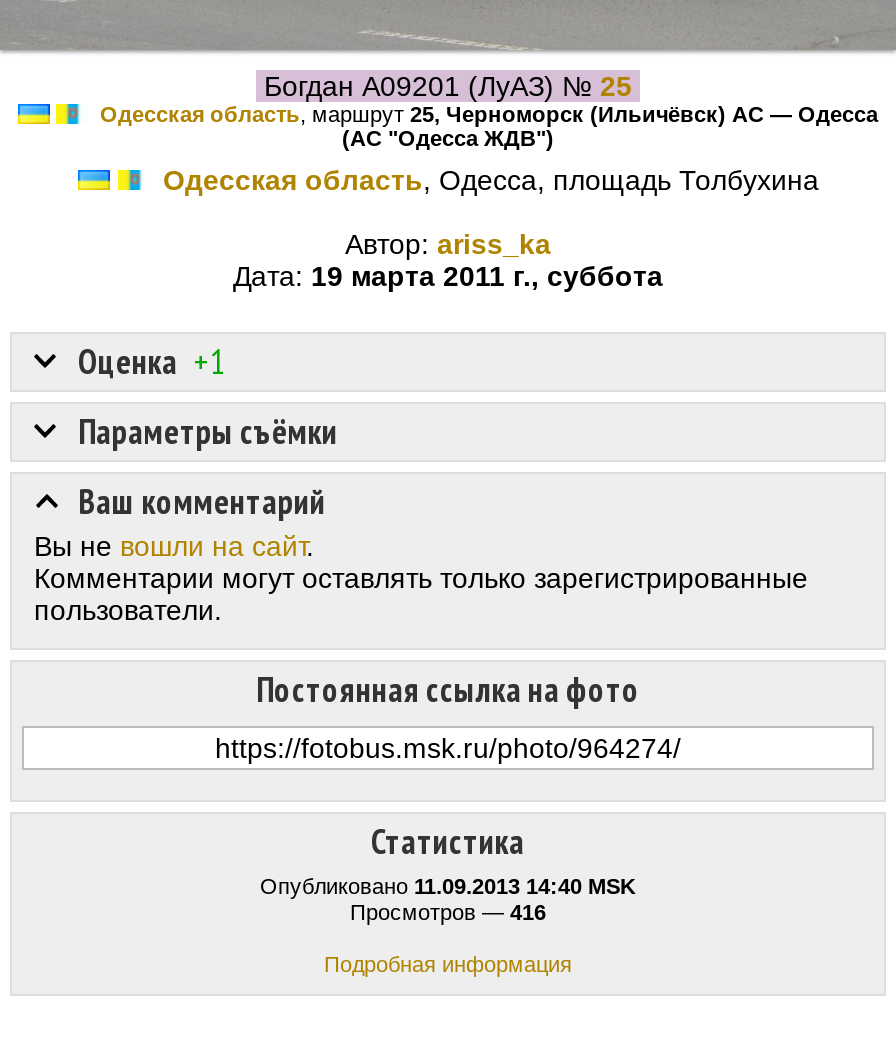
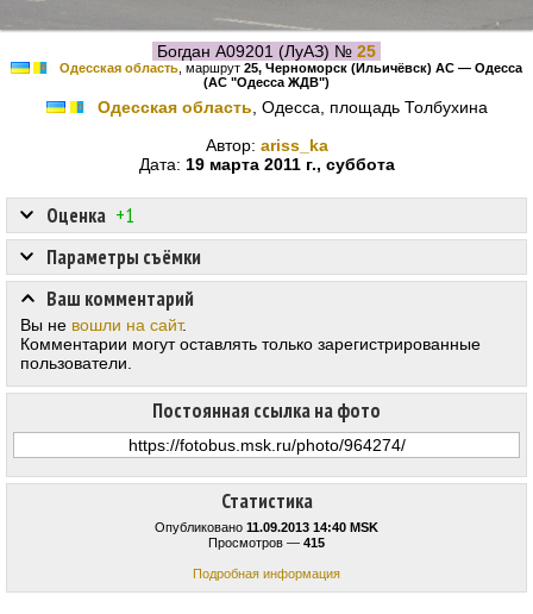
- Просмотров — 416
+ Просмотров — 415
